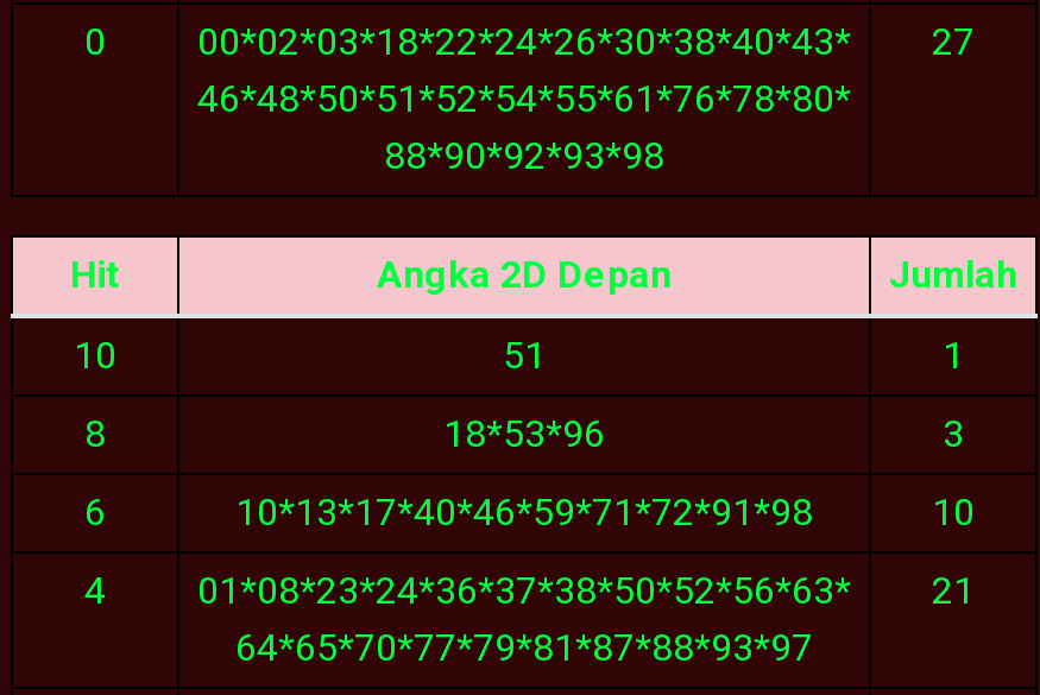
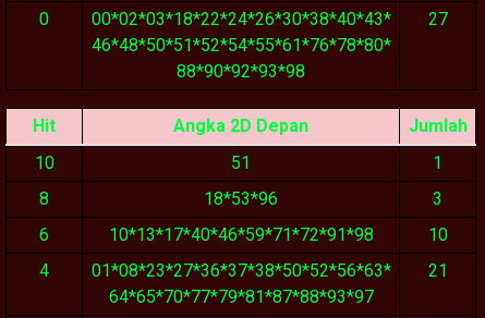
- 01*08*23*24*36*37*38*50*52*56*63* 21
+ 01*08*23*27*36*37*38*50*52*56*63* 21
